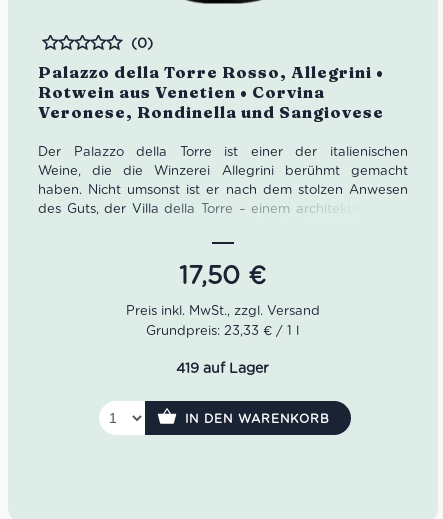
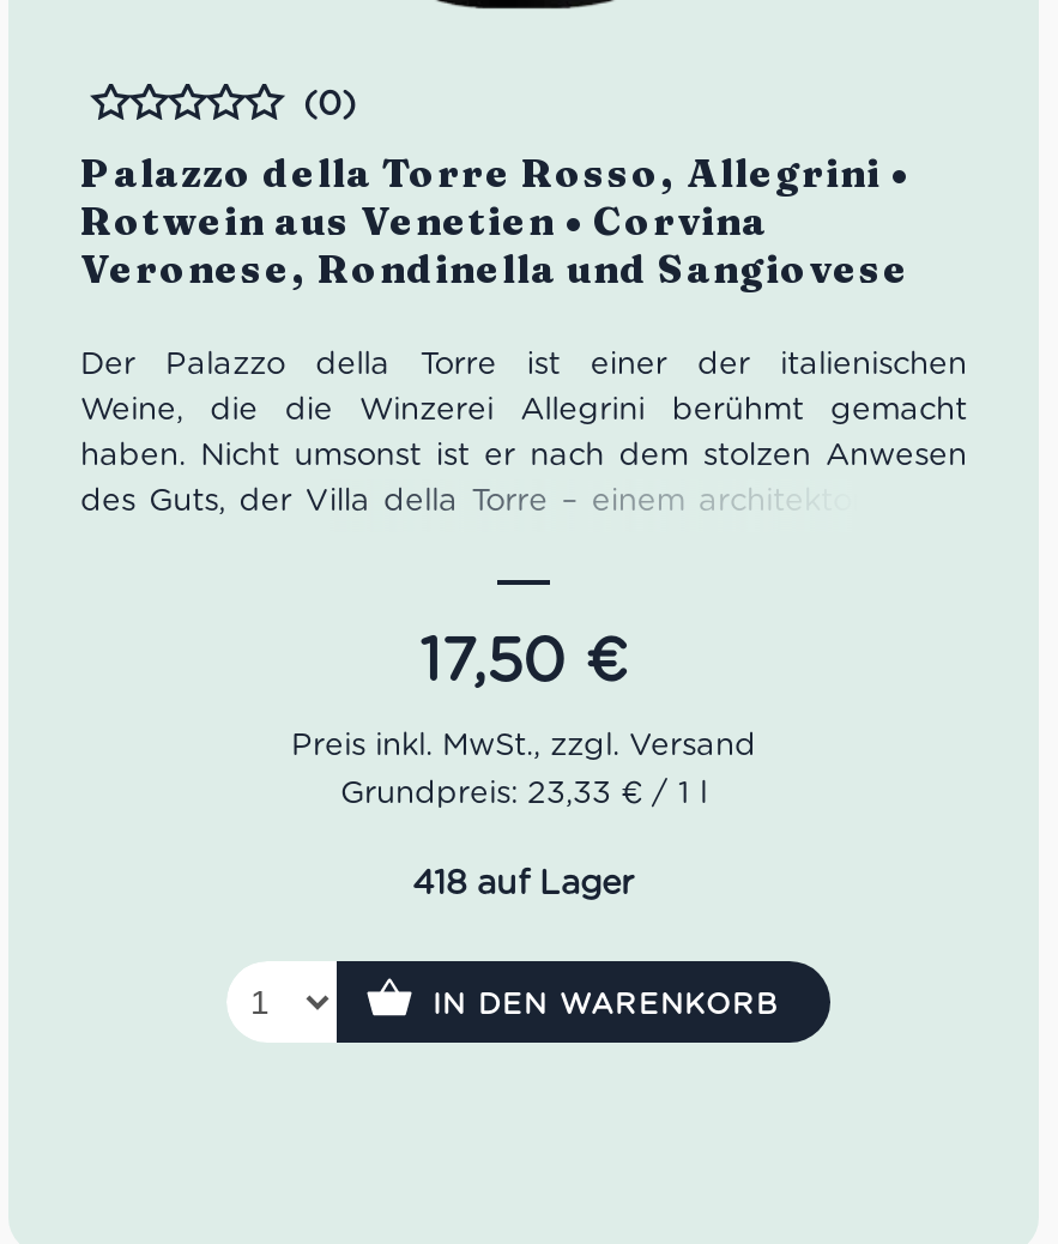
- 419 auf Lager
+ 418 auf Lager
